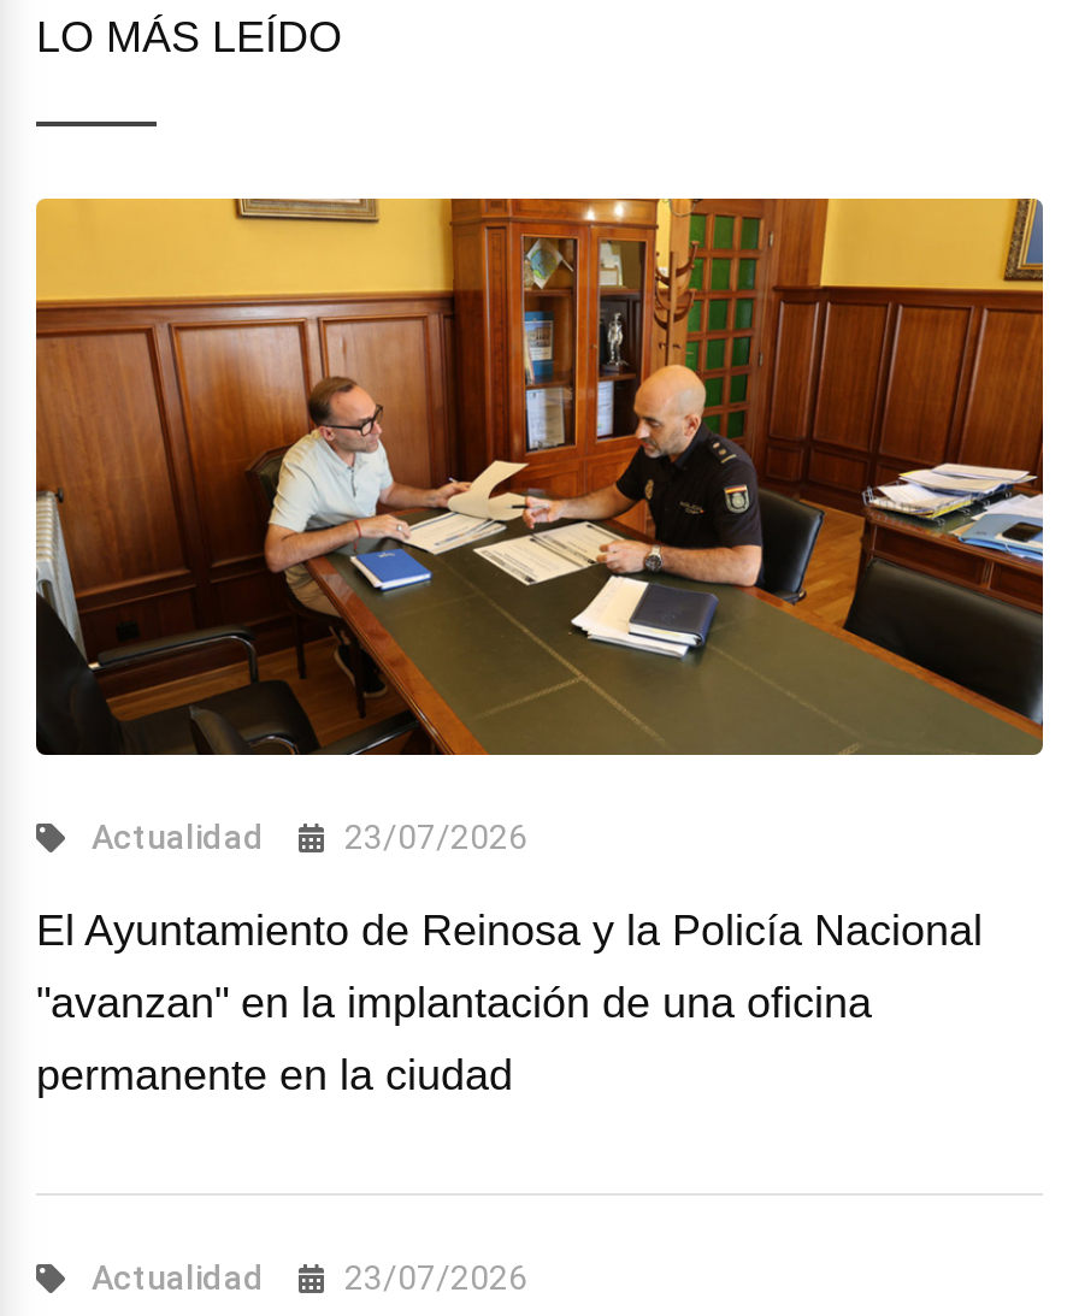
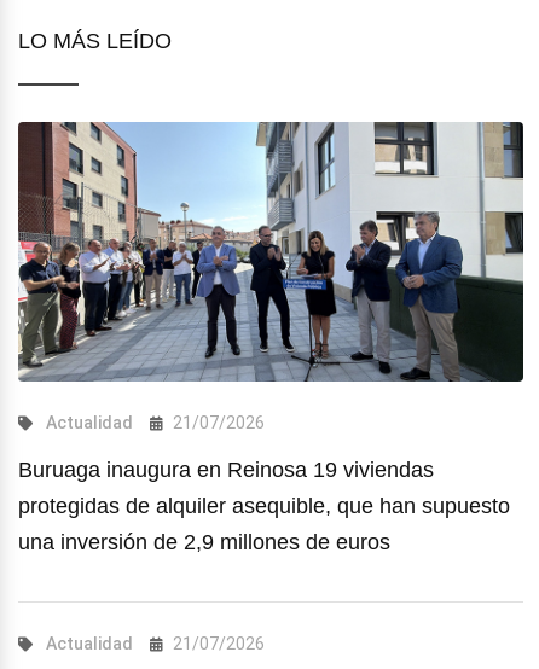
- [image]
- 23/07/2026
+ [image]
+ 21/07/2026

- El Ayuntamiento de Reinosa y la Policía Nacional
+ Buruaga inaugura en Reinosa 19 viviendas

- "avanzan" en la implantación de una oficina
+ protegidas de alquiler asequible, que han supuesto

- permanente en la ciudad
+ una inversión de 2,9 millones de euros

- 23/07/2026
+ 21/07/2026
